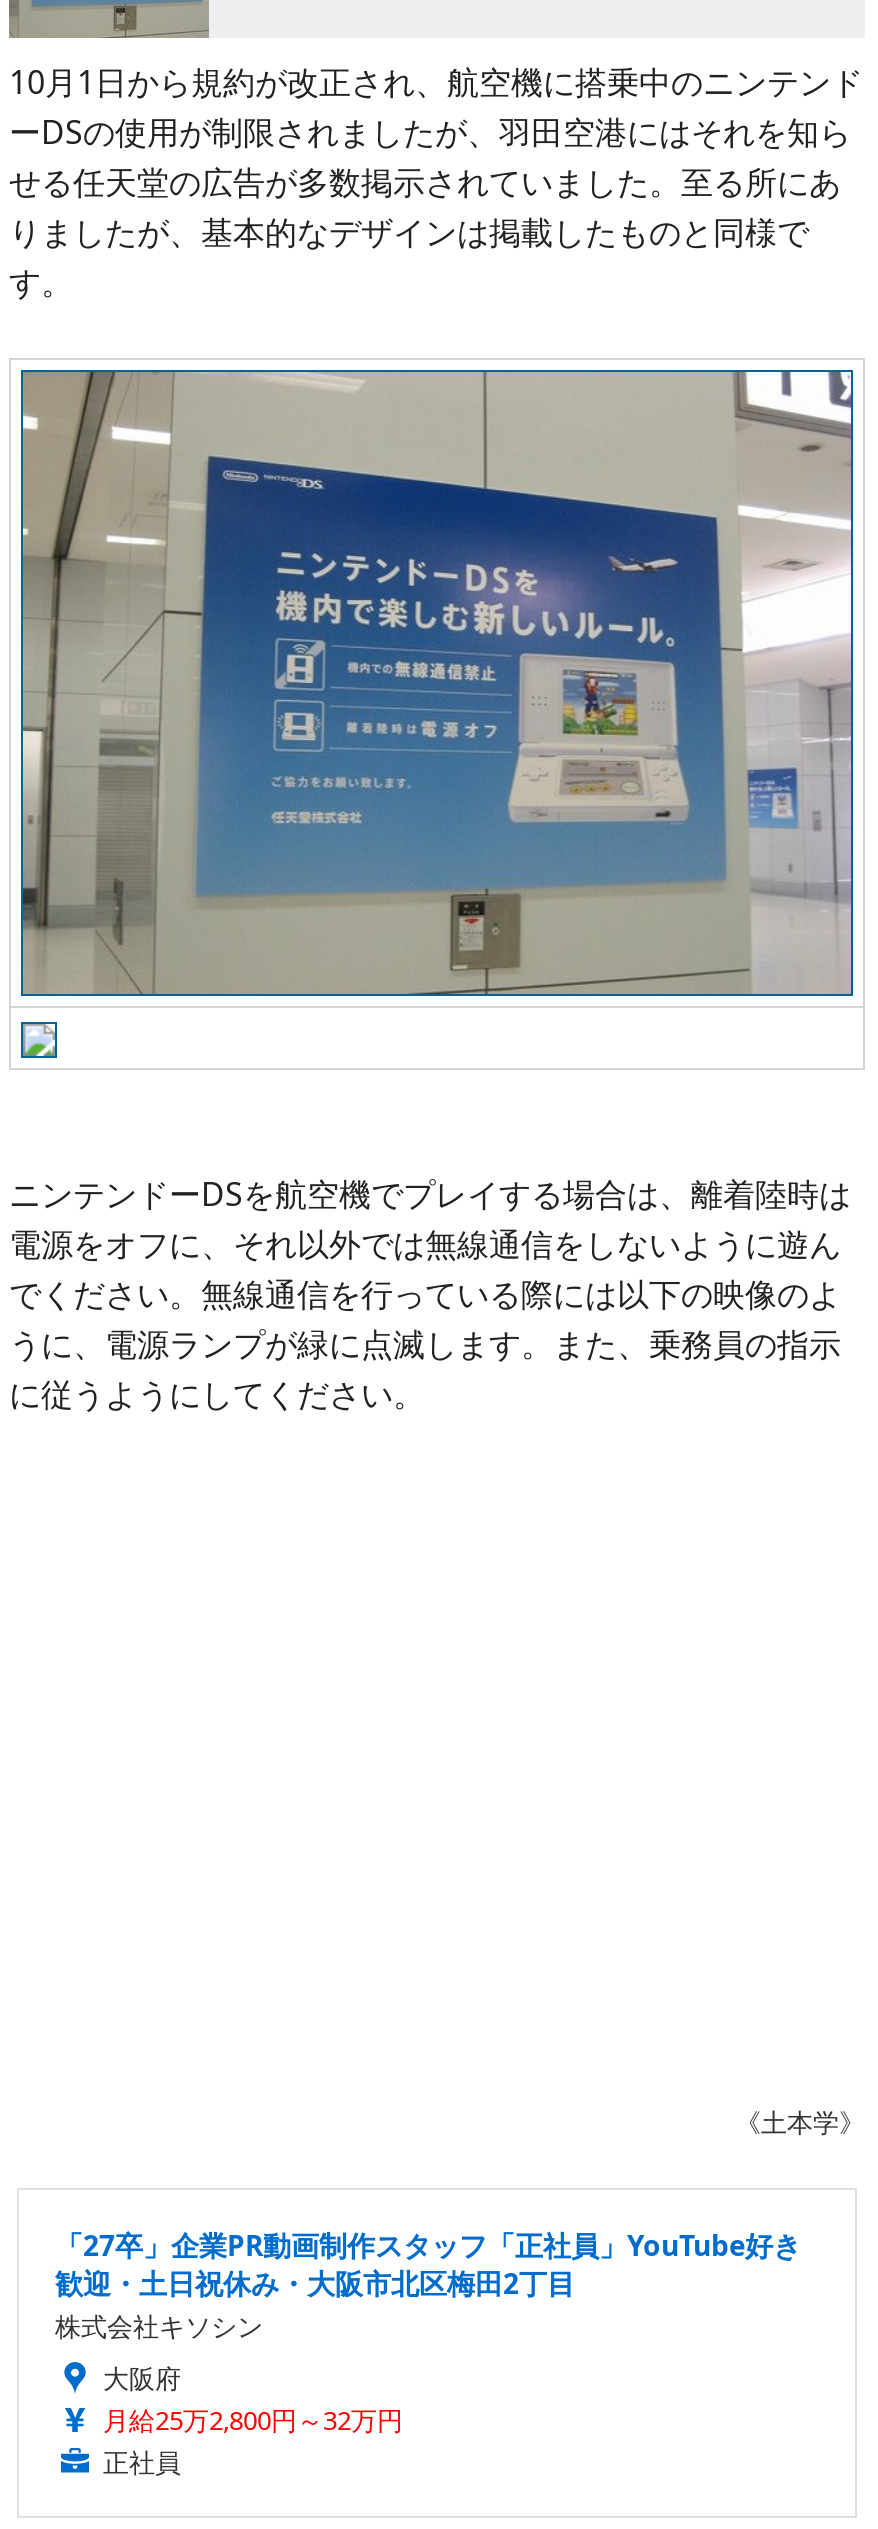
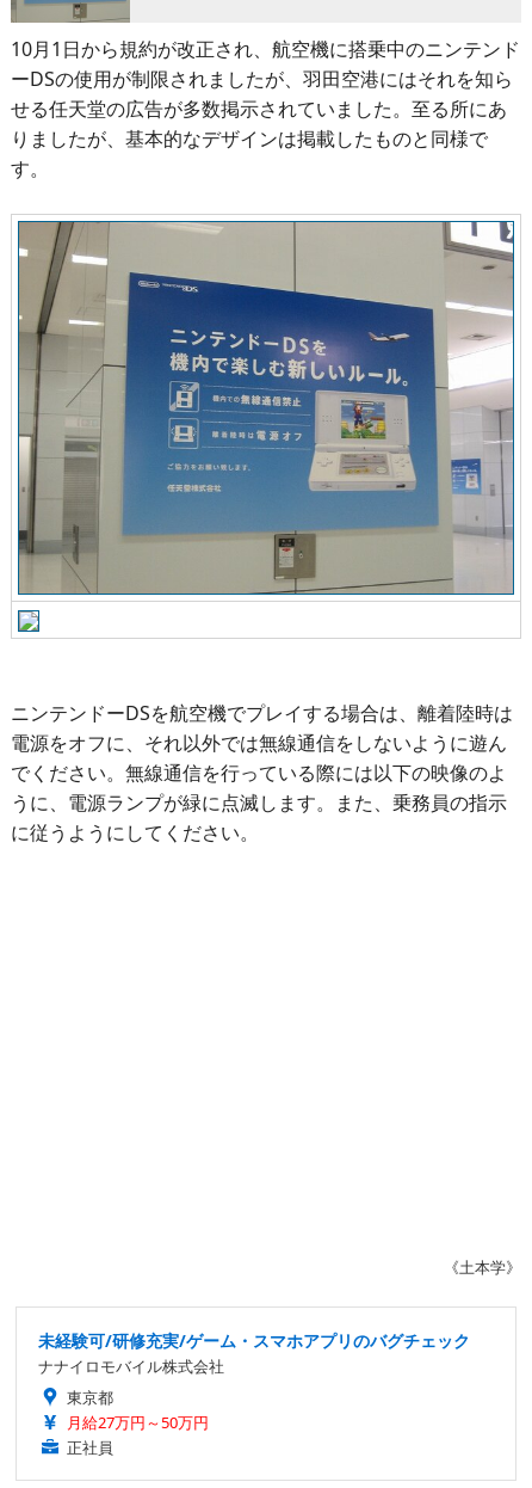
- 「27卒」企業PR動画制作スタッフ「正社員」YouTube好き
- 歓迎・土日祝休み・大阪市北区梅田2丁目
- 株式会社キソシン
- 大阪府
- 月給25万2,800円～32万円
+ 未経験可/研修充実/ゲーム・スマホアプリのバグチェック
+ ナナイロモバイル株式会社
+ 東京都
+ 月給27万円～50万円
